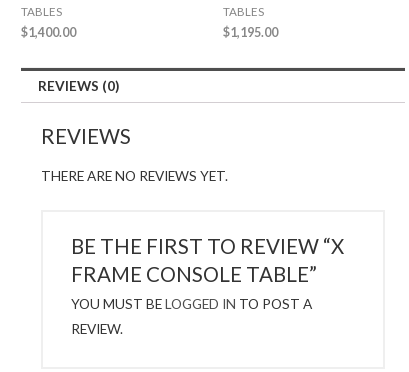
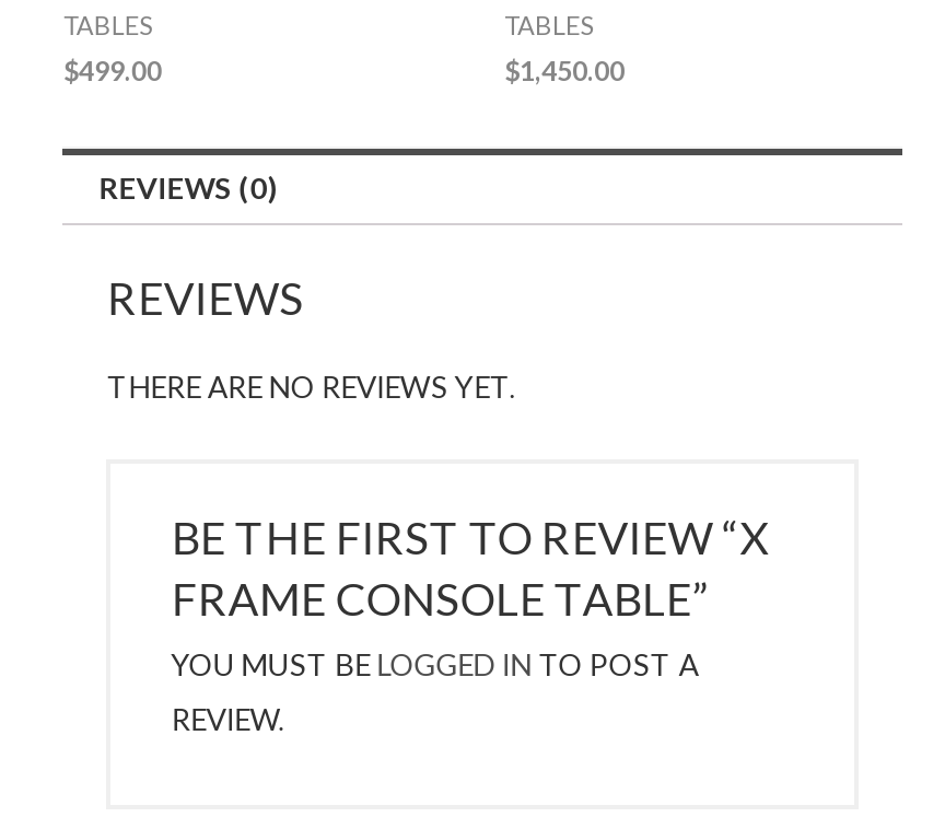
- $1,400.00
+ $499.00

- $1,195.00
+ $1,450.00
